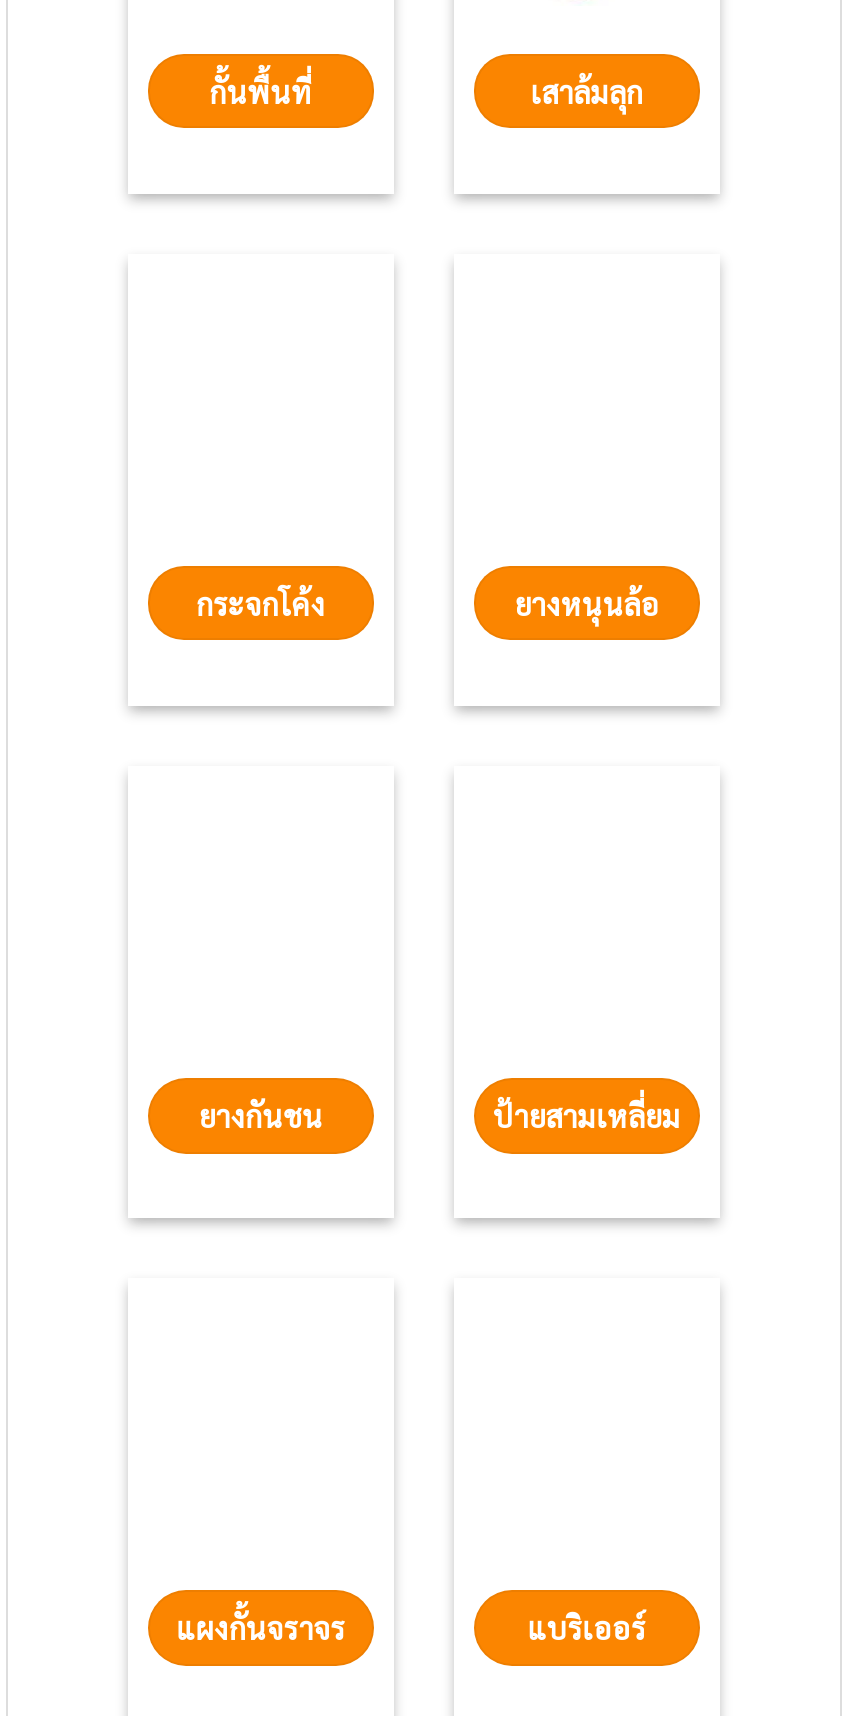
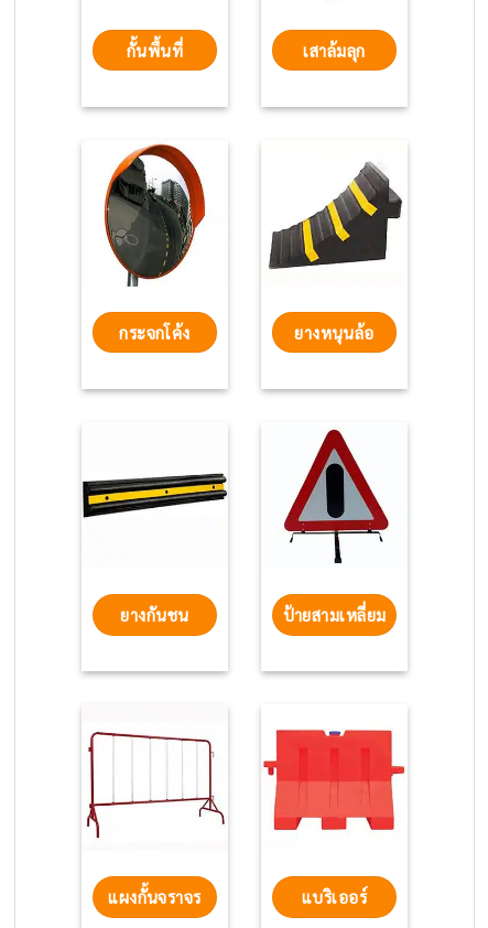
+ [image]

+ [image]

+ [image]

+ [image]

+ [image]

+ [image]
